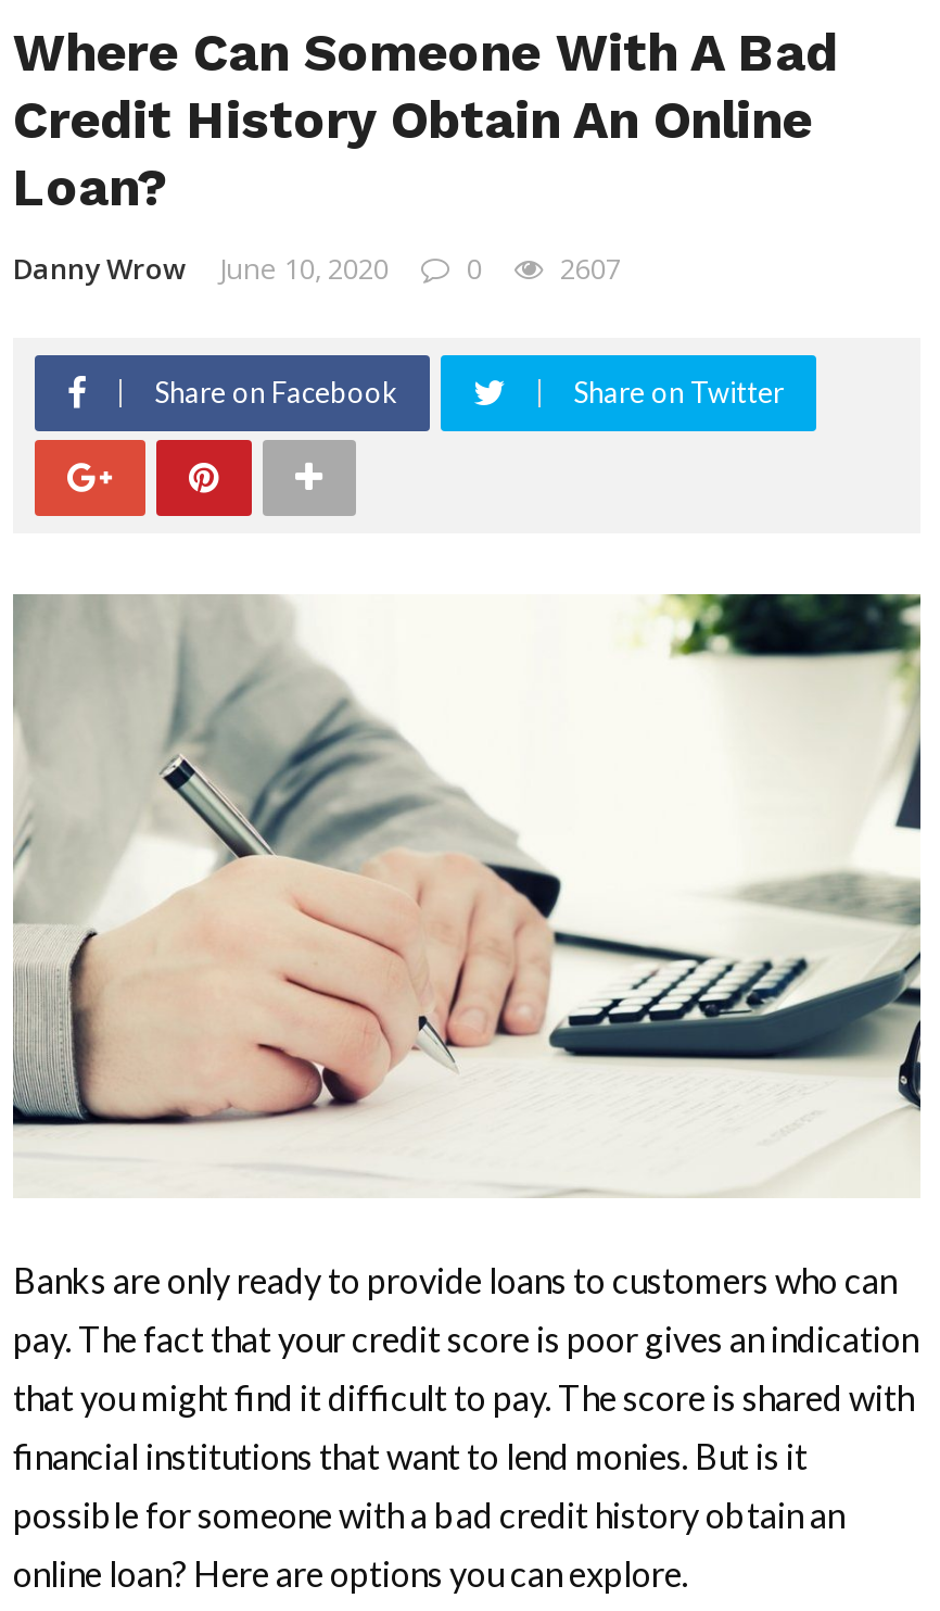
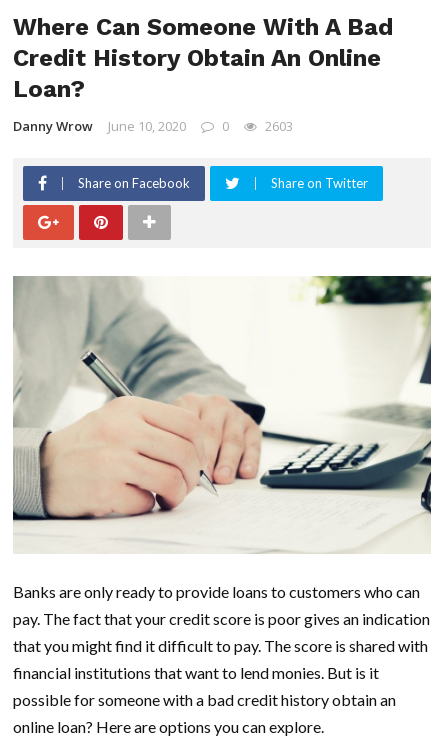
- Danny Wrow June 10, 2020 0 2607
+ Danny Wrow June 10, 2020 0 2603
